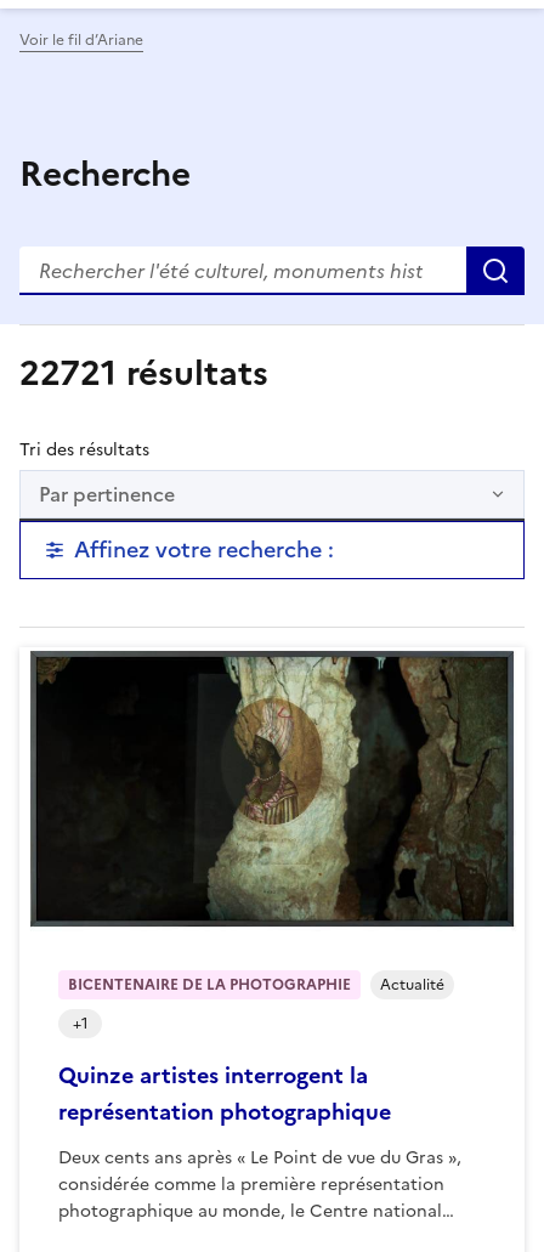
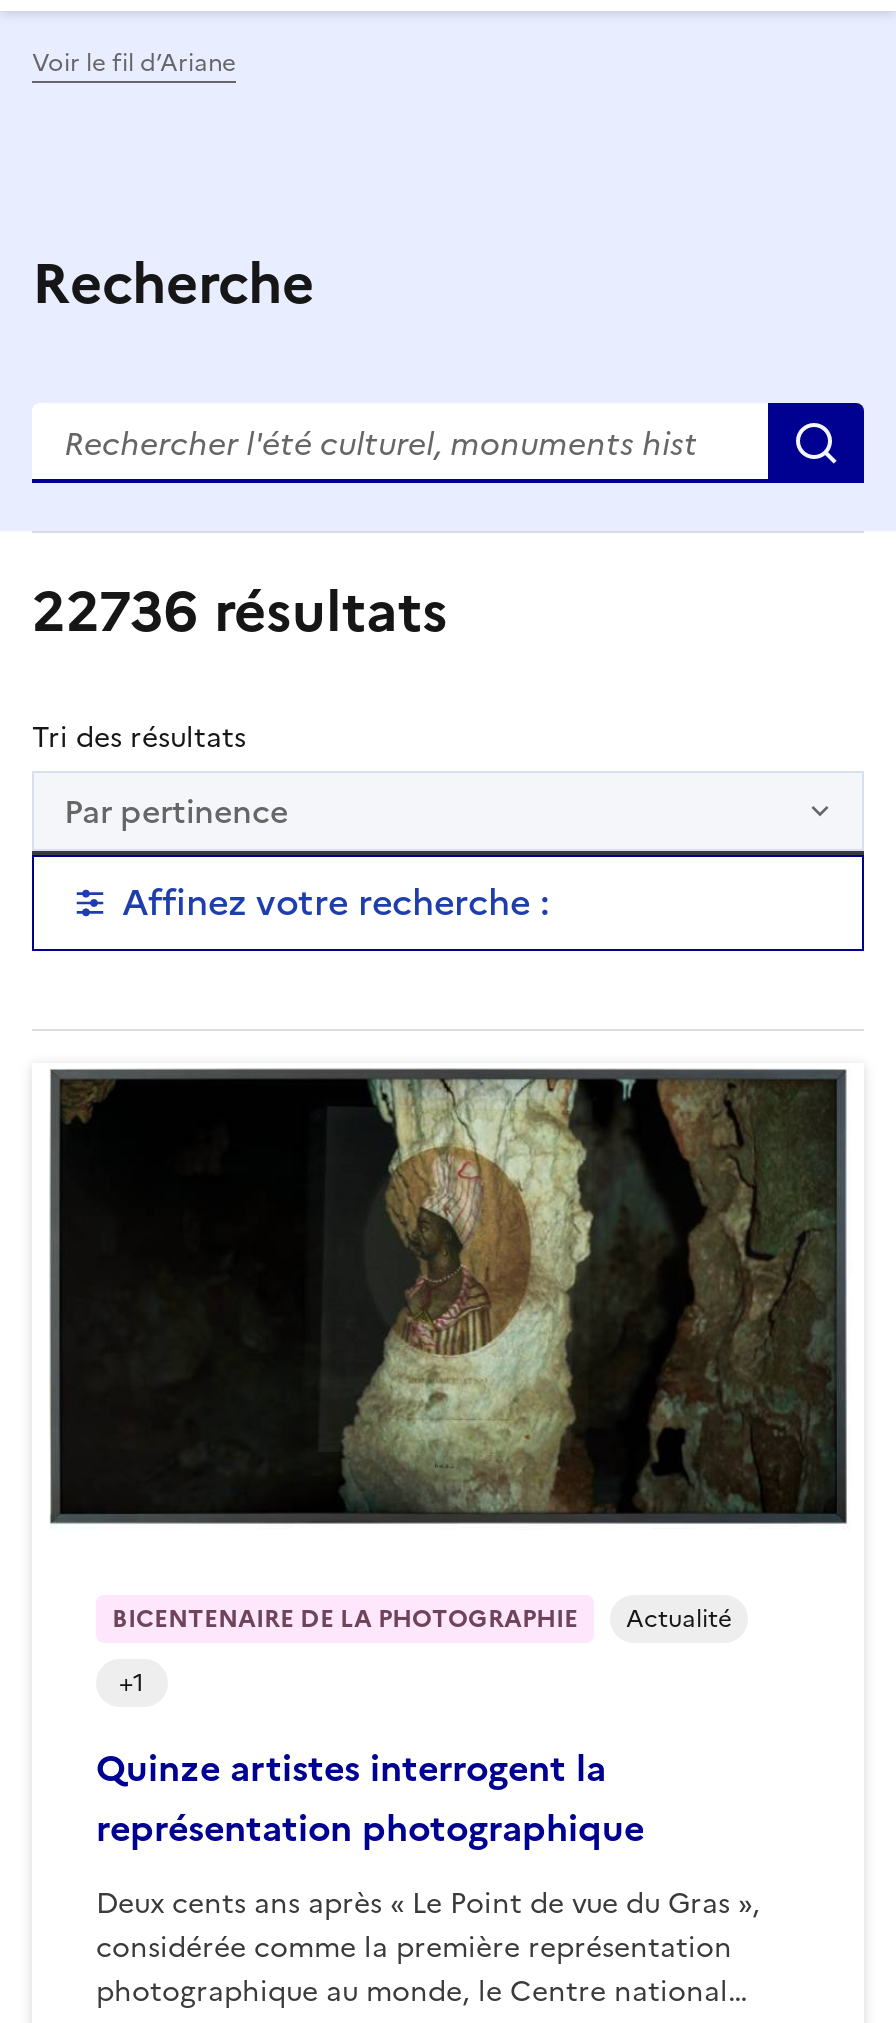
- 22721 résultats
+ 22736 résultats
